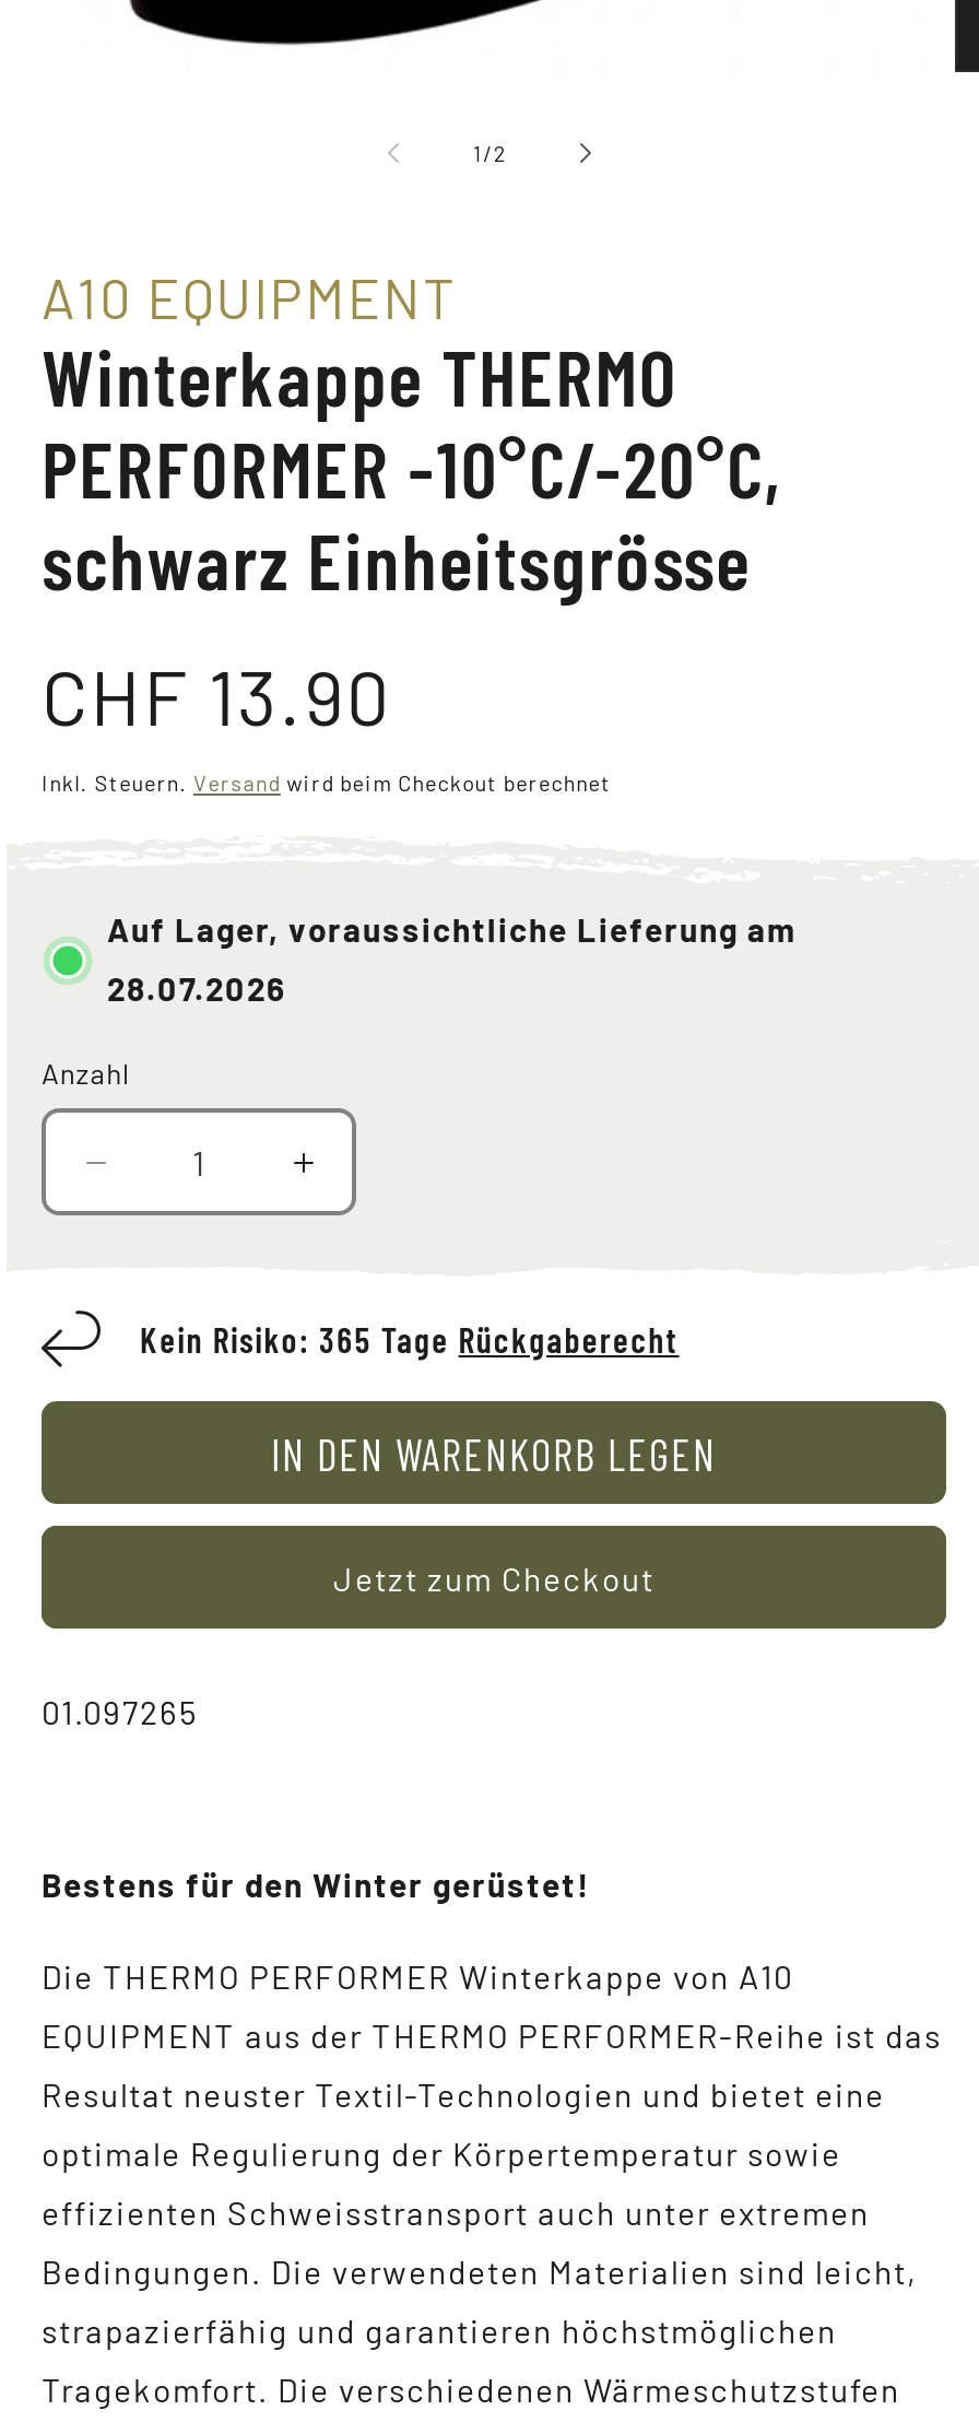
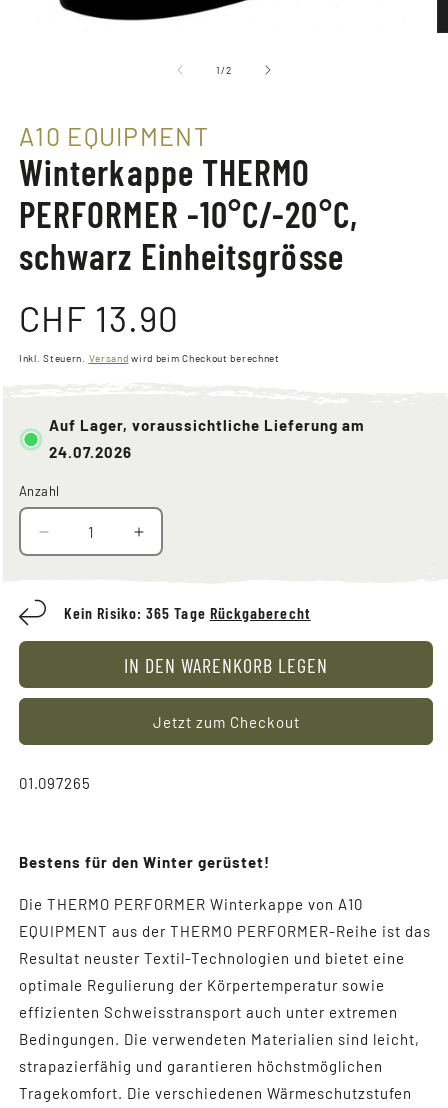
- 28.07.2026
+ 24.07.2026
